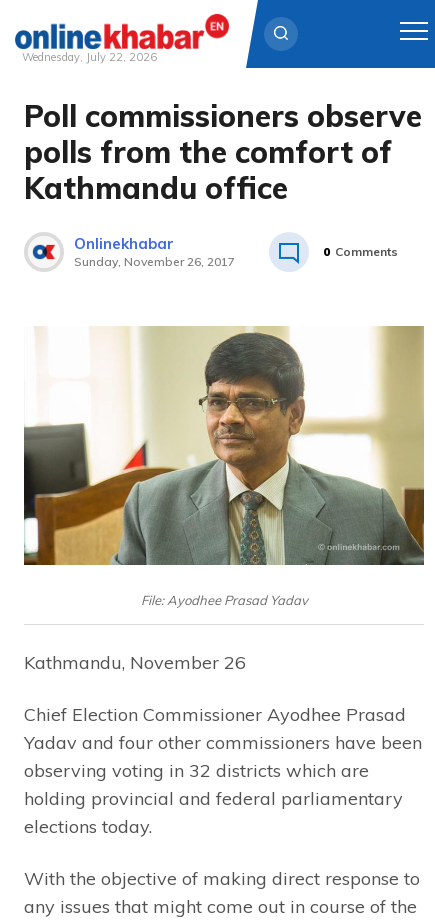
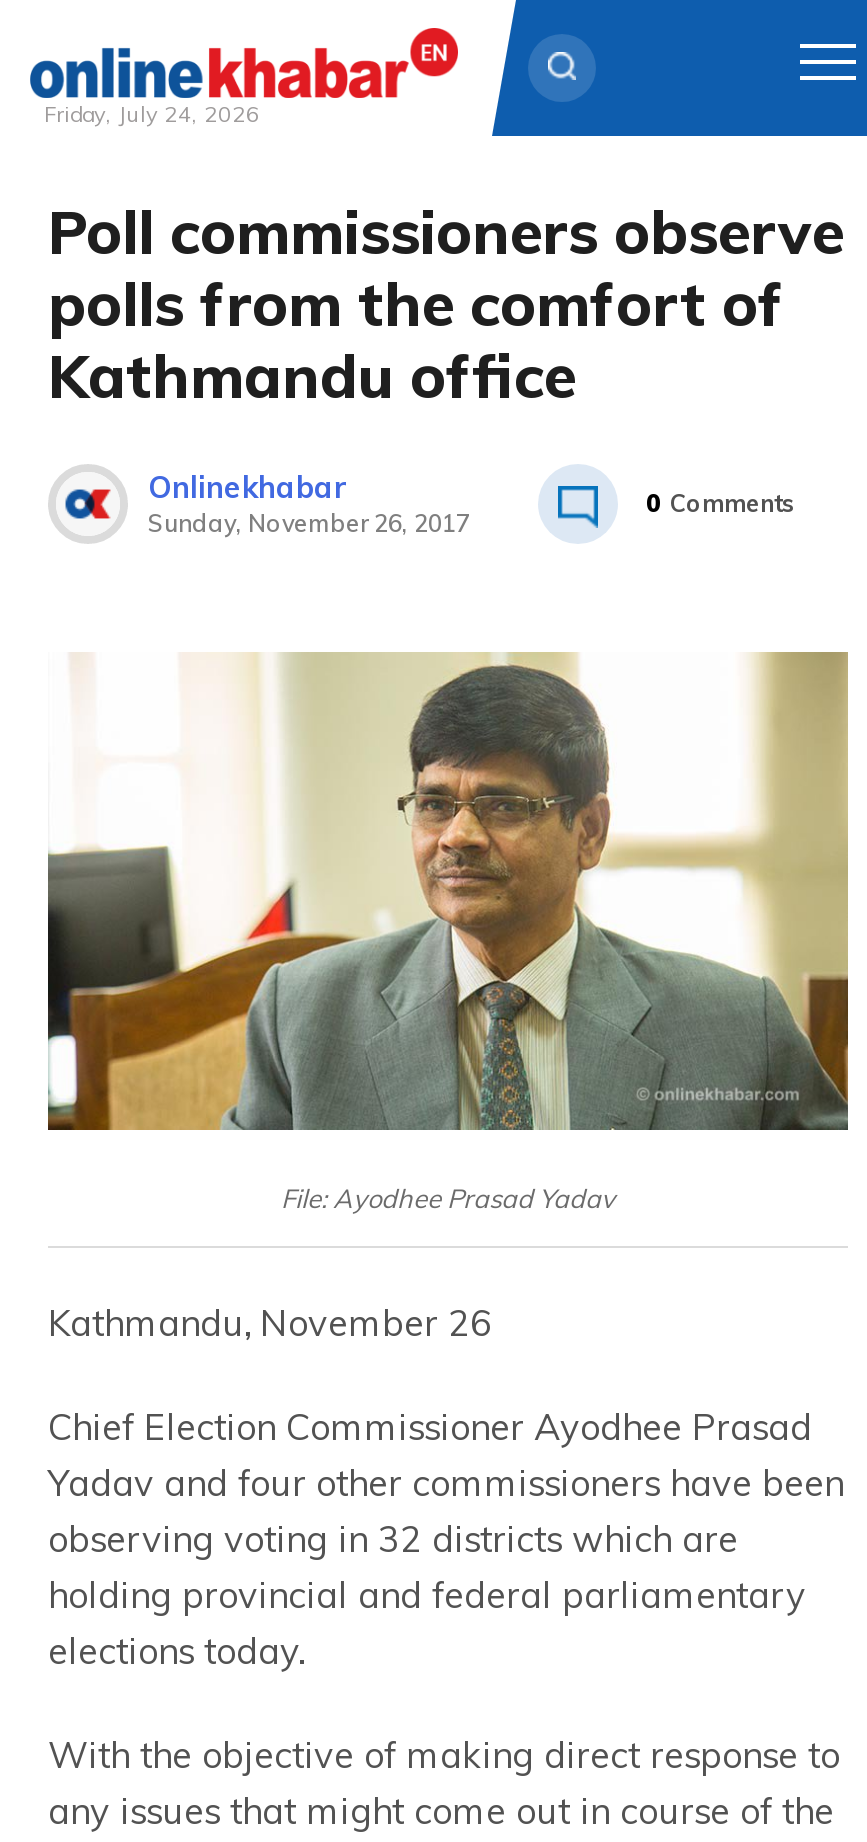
- Wednesday, July 22, 2026
+ Friday, July 24, 2026
